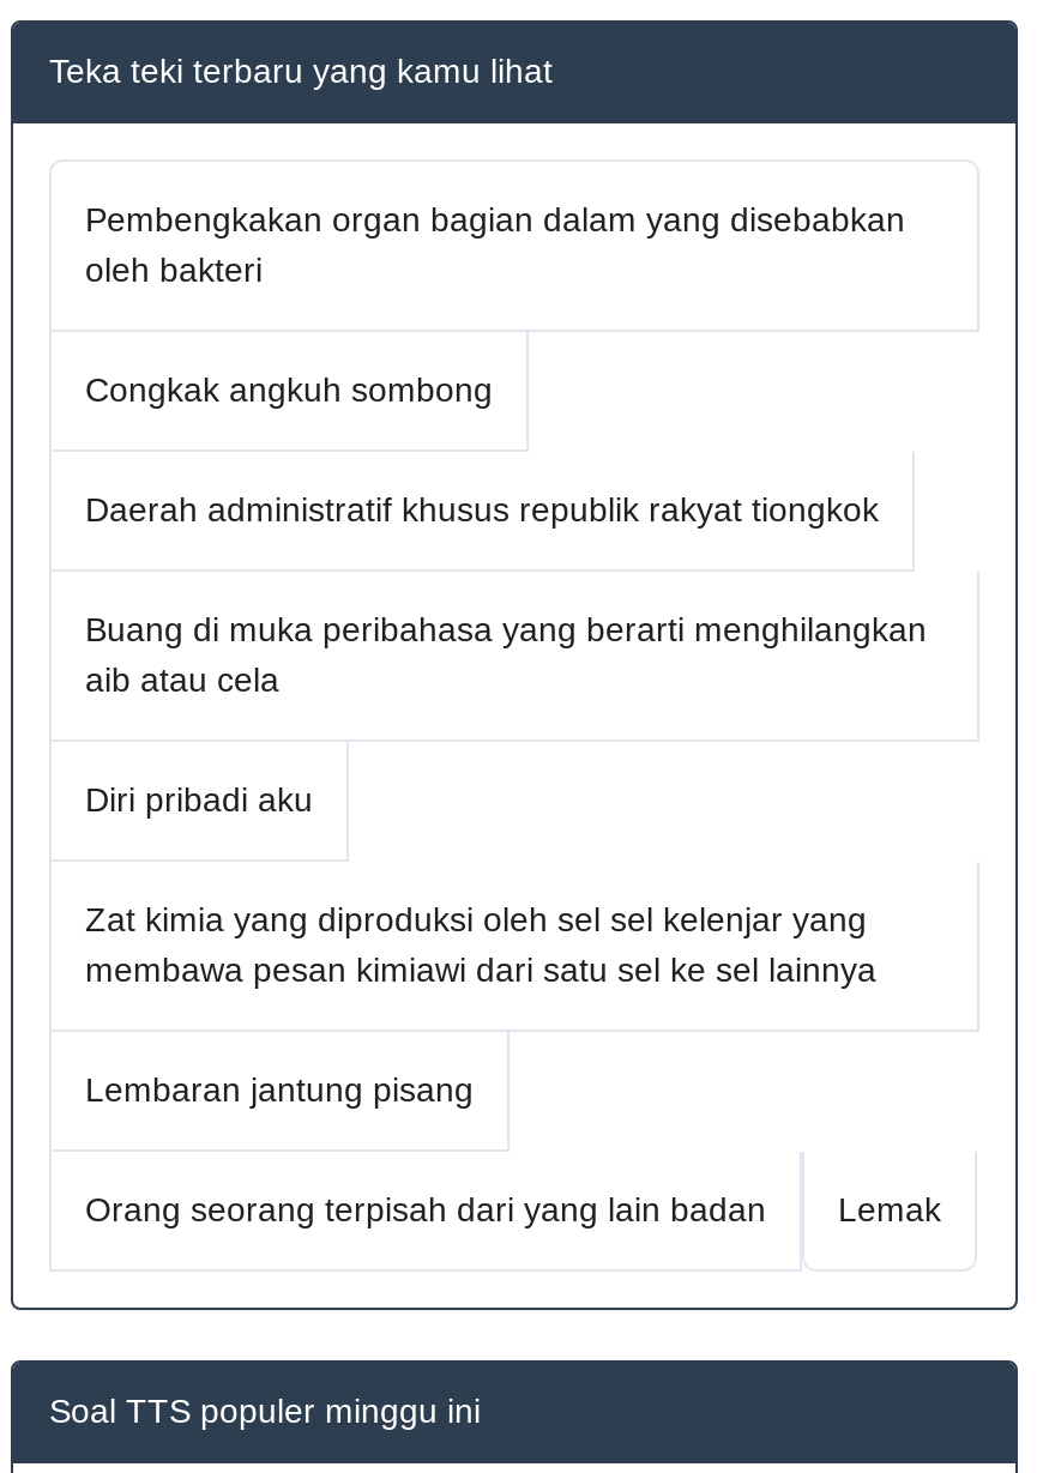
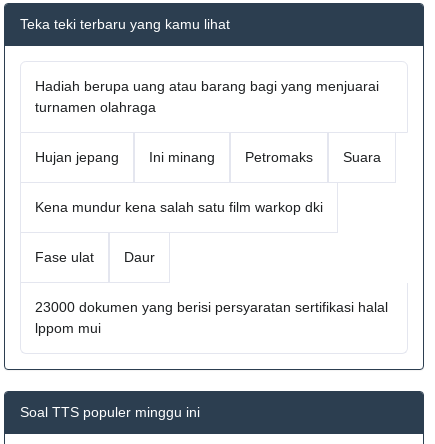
- Pembengkakan organ bagian dalam yang disebabkan
- oleh bakteri
- Congkak angkuh sombong
- Daerah administratif khusus republik rakyat tiongkok
- Buang di muka peribahasa yang berarti menghilangkan
- aib atau cela
- Diri pribadi aku
- Zat kimia yang diproduksi oleh sel sel kelenjar yang
- membawa pesan kimiawi dari satu sel ke sel lainnya
- Lembaran jantung pisang
- Orang seorang terpisah dari yang lain badan
- Lemak
+ Hadiah berupa uang atau barang bagi yang menjuarai
+ turnamen olahraga
+ Hujan jepang
+ Ini minang
+ Petromaks
+ Suara
+ Kena mundur kena salah satu film warkop dki
+ Fase ulat
+ Daur
+ 23000 dokumen yang berisi persyaratan sertifikasi halal
+ lppom mui
